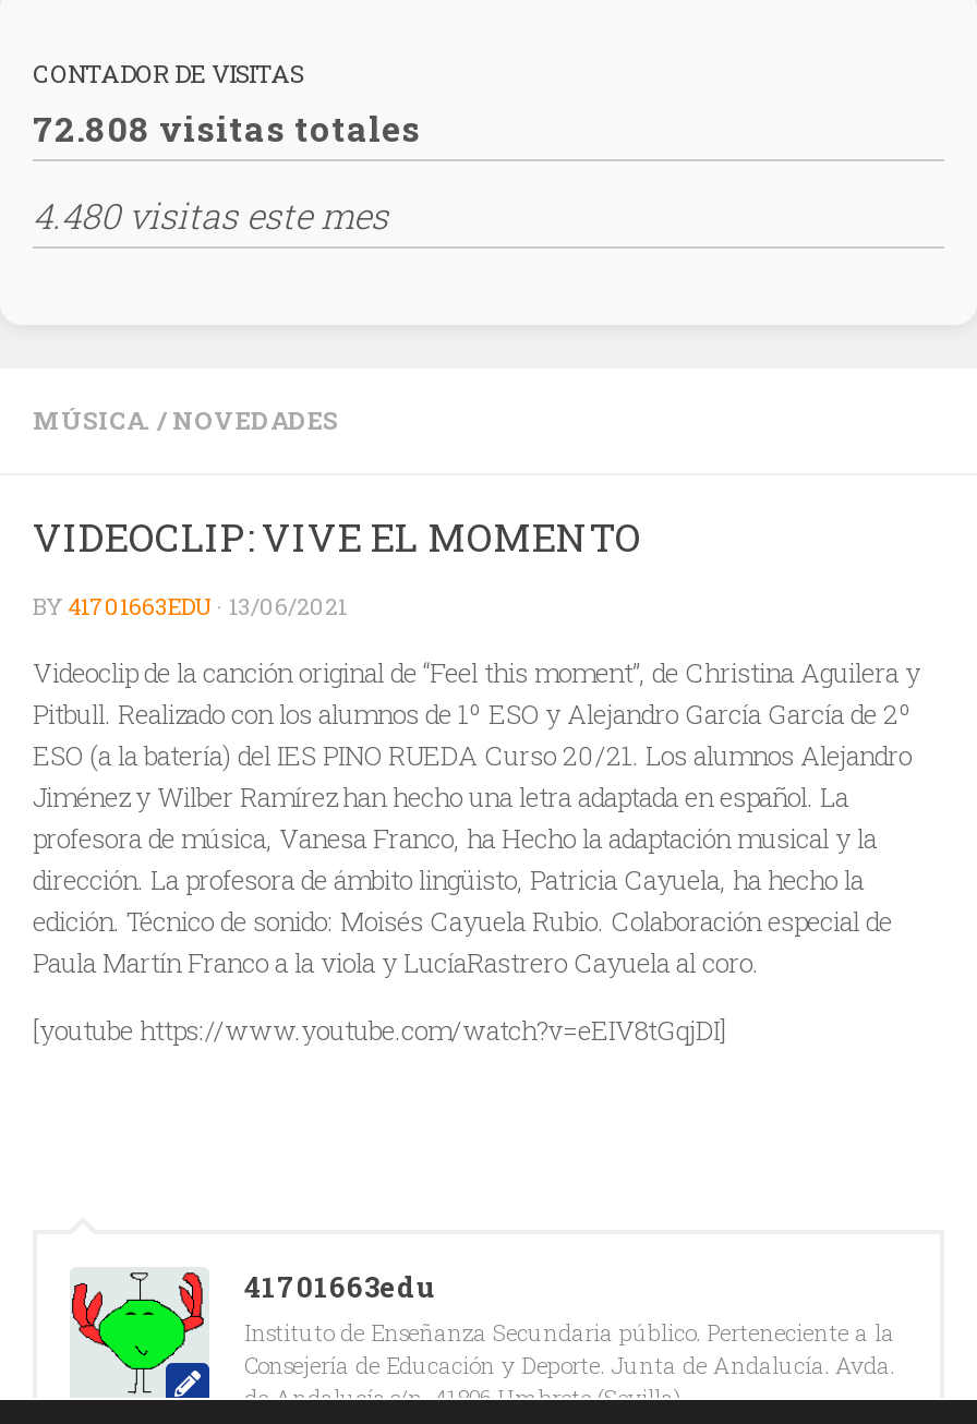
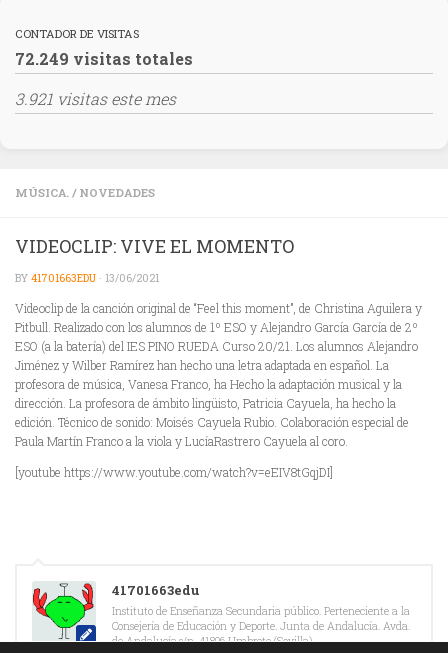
- 72.808 visitas totales
+ 72.249 visitas totales

- 4.480 visitas este mes
+ 3.921 visitas este mes
